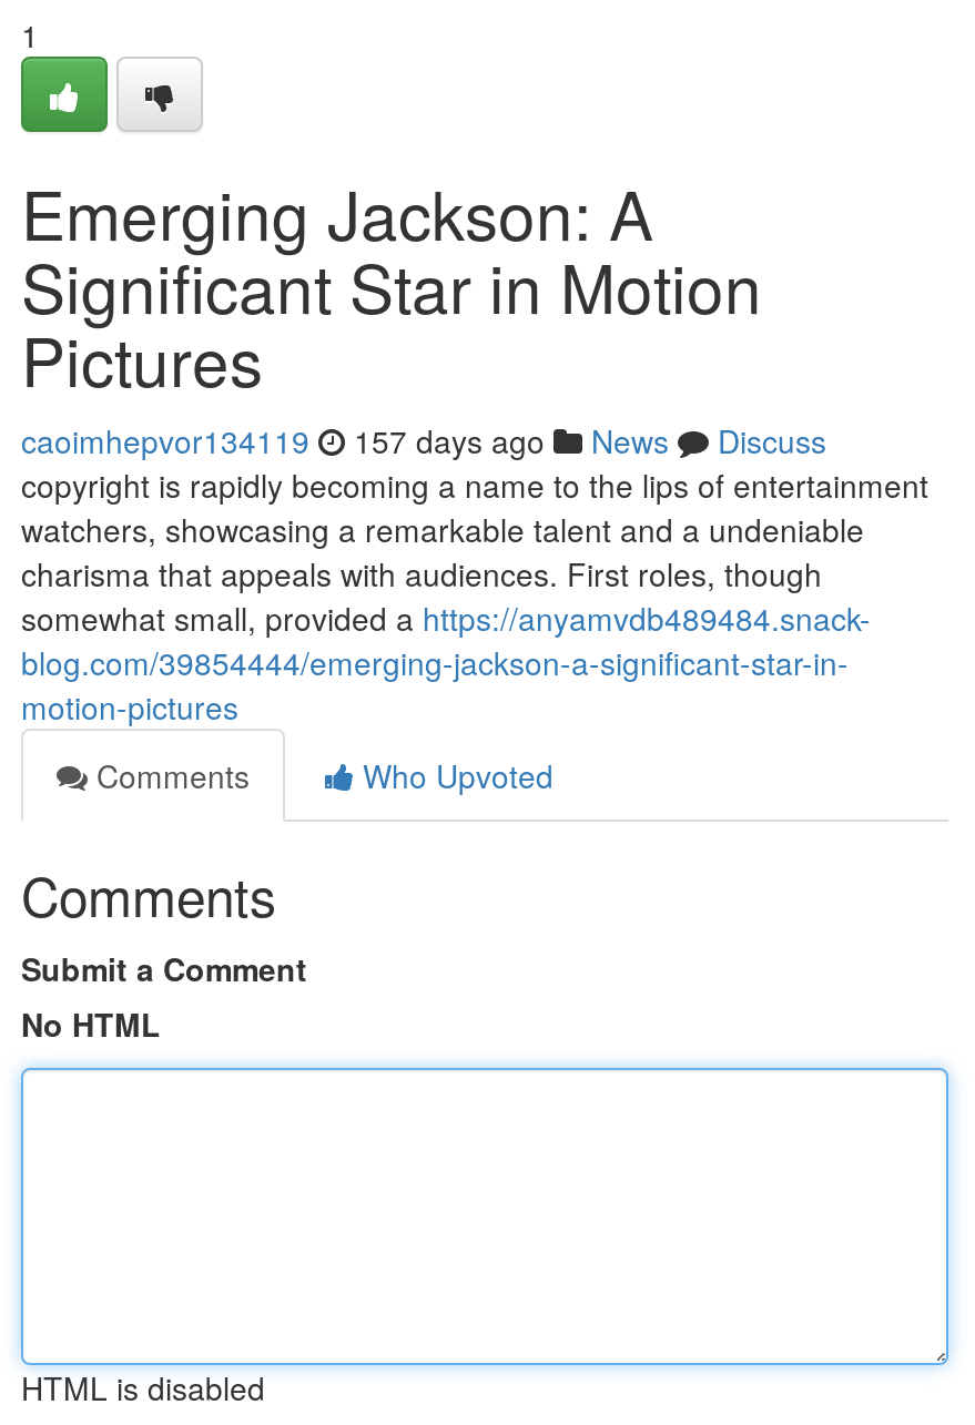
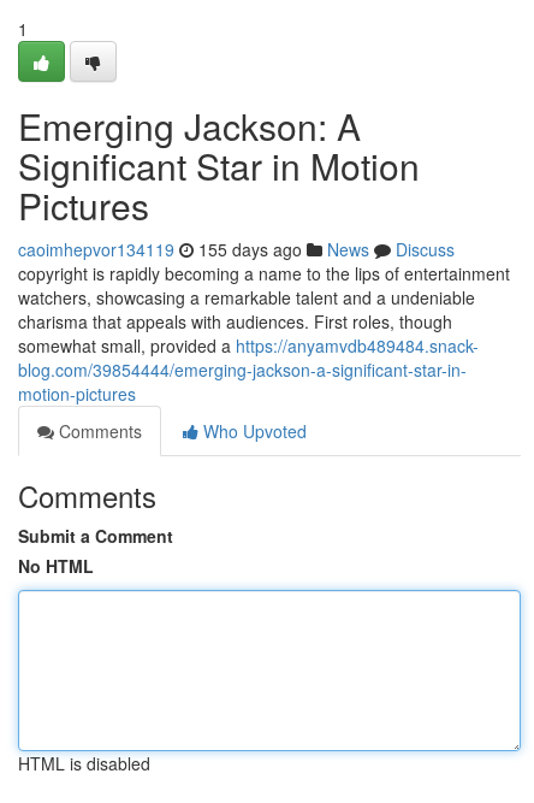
- caoimhepvor134119 157 days ago News Discuss
+ caoimhepvor134119 155 days ago News Discuss
